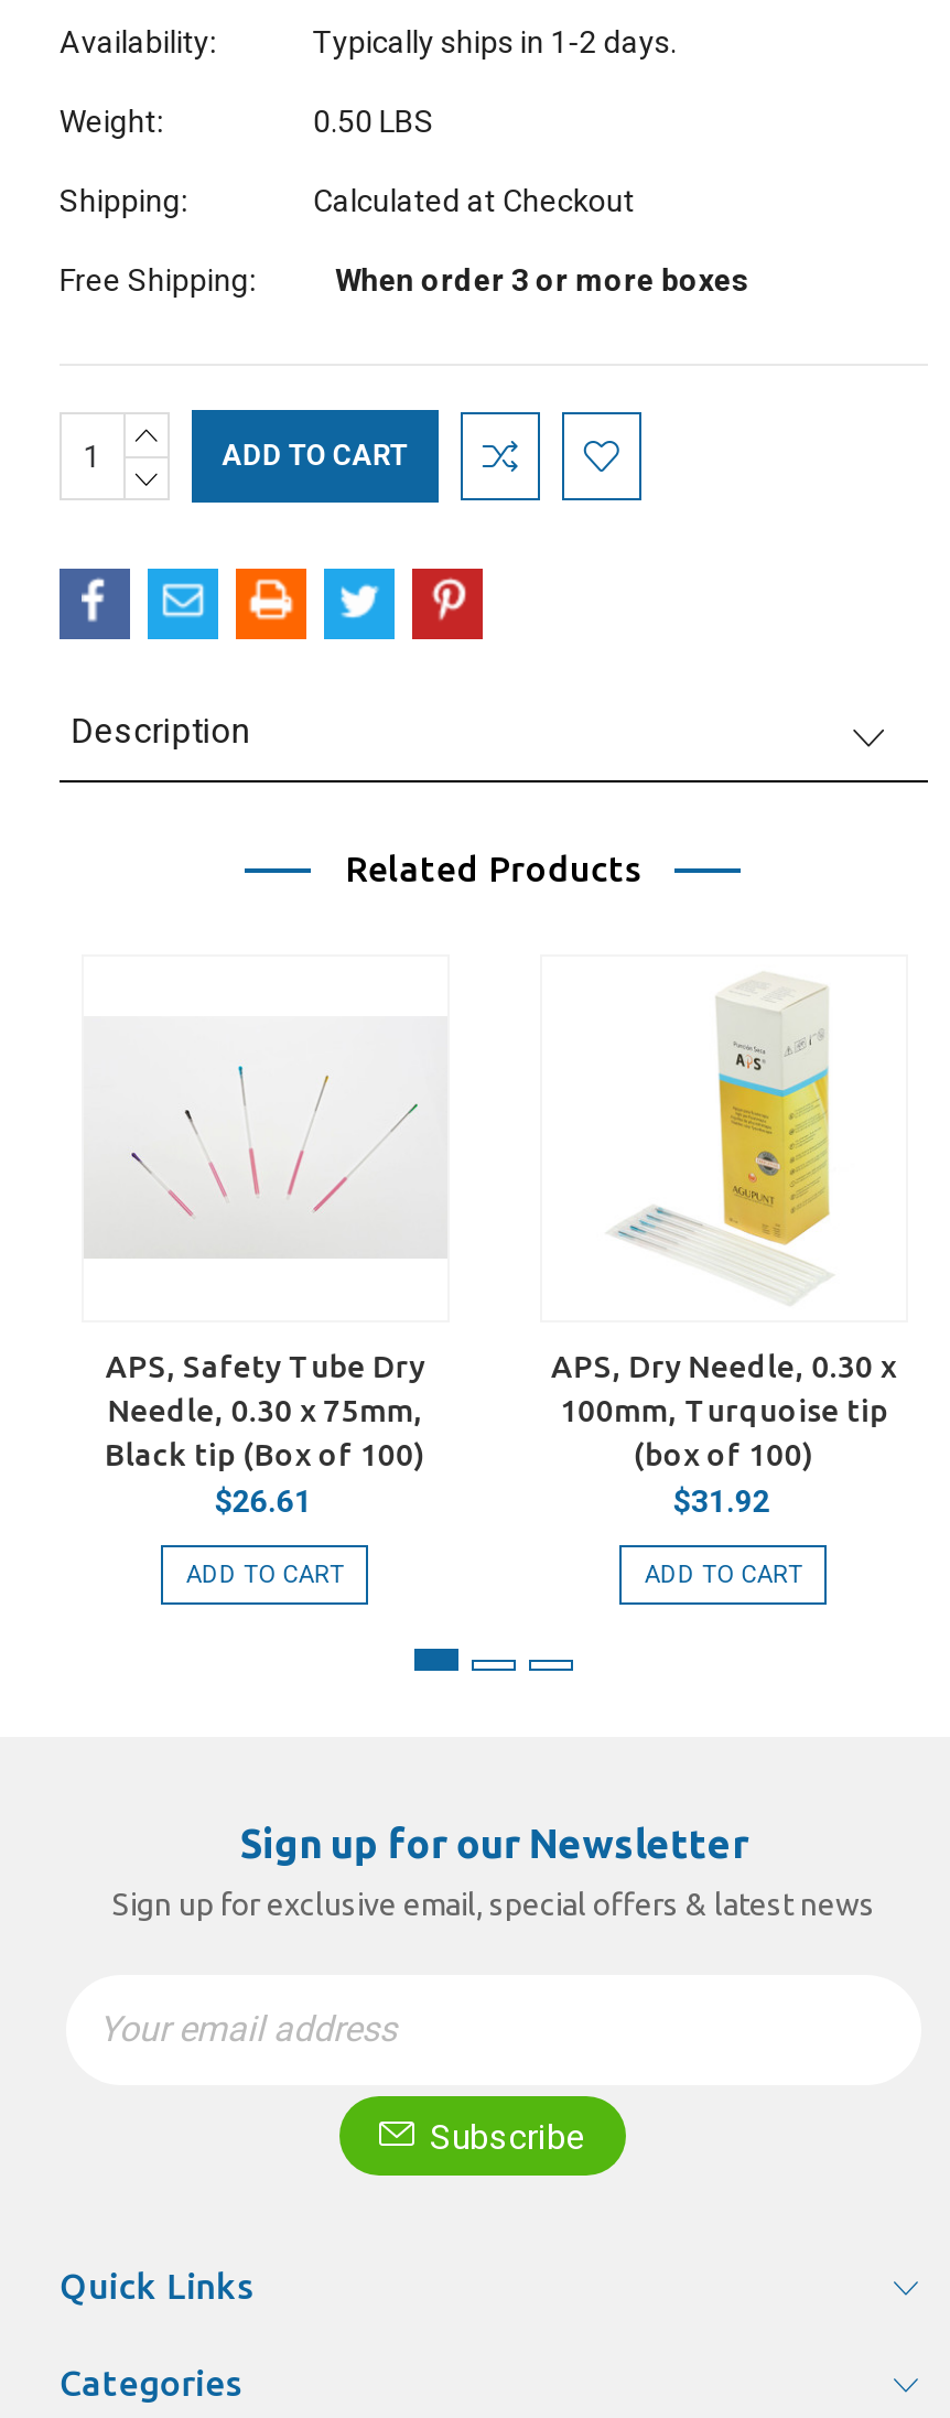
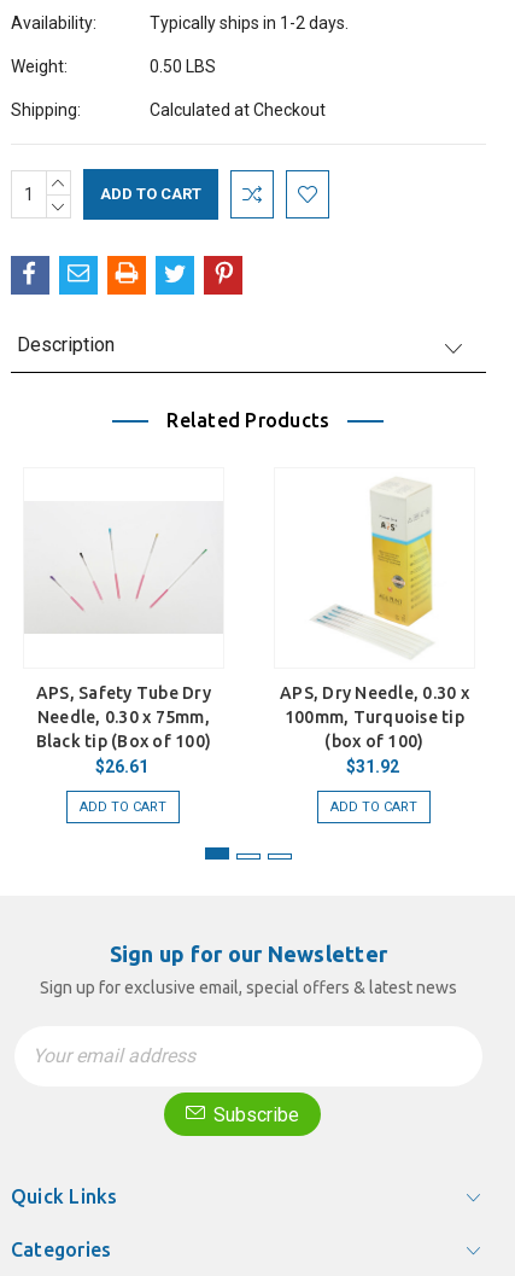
- Free Shipping:
- When order 3 or more boxes
